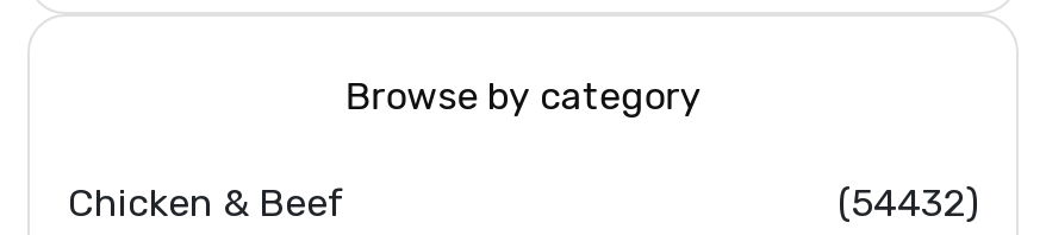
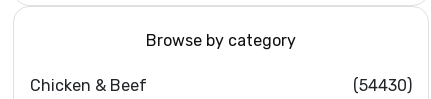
- (54432)
+ (54430)
